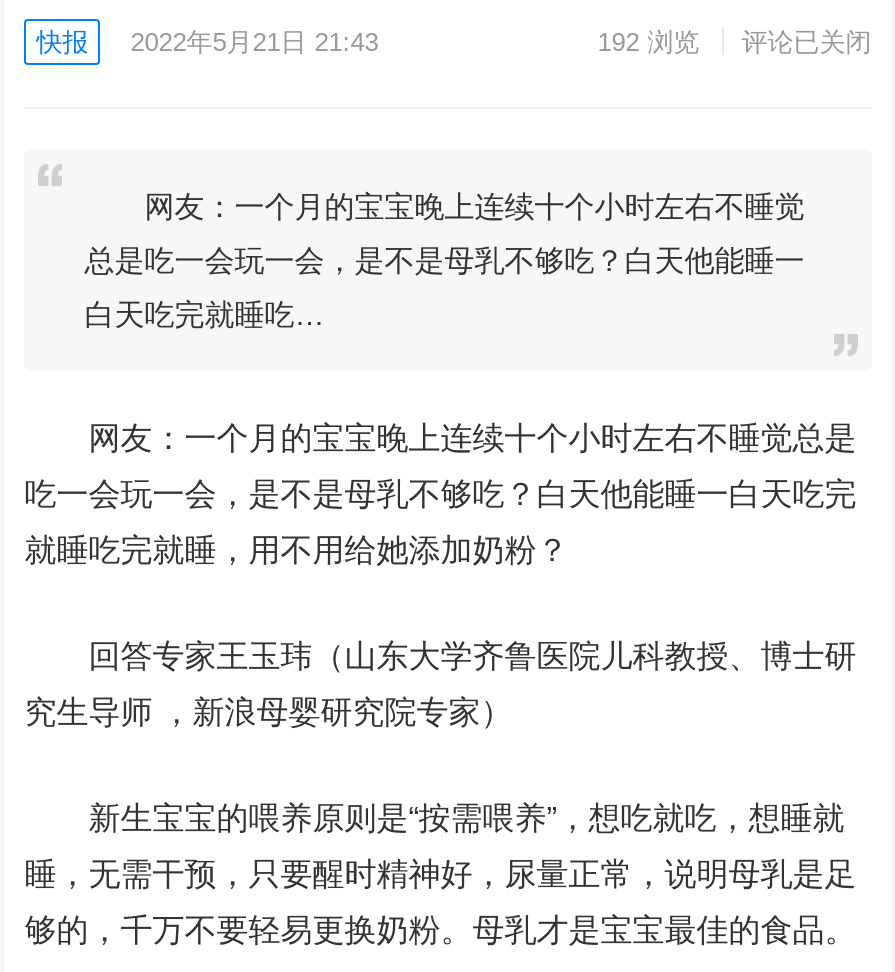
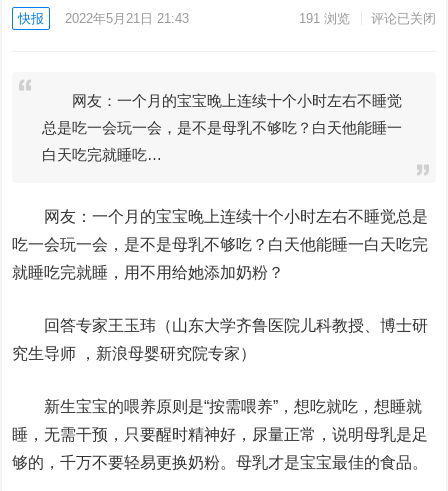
- 192浏览 评论已关闭
+ 191浏览 评论已关闭
